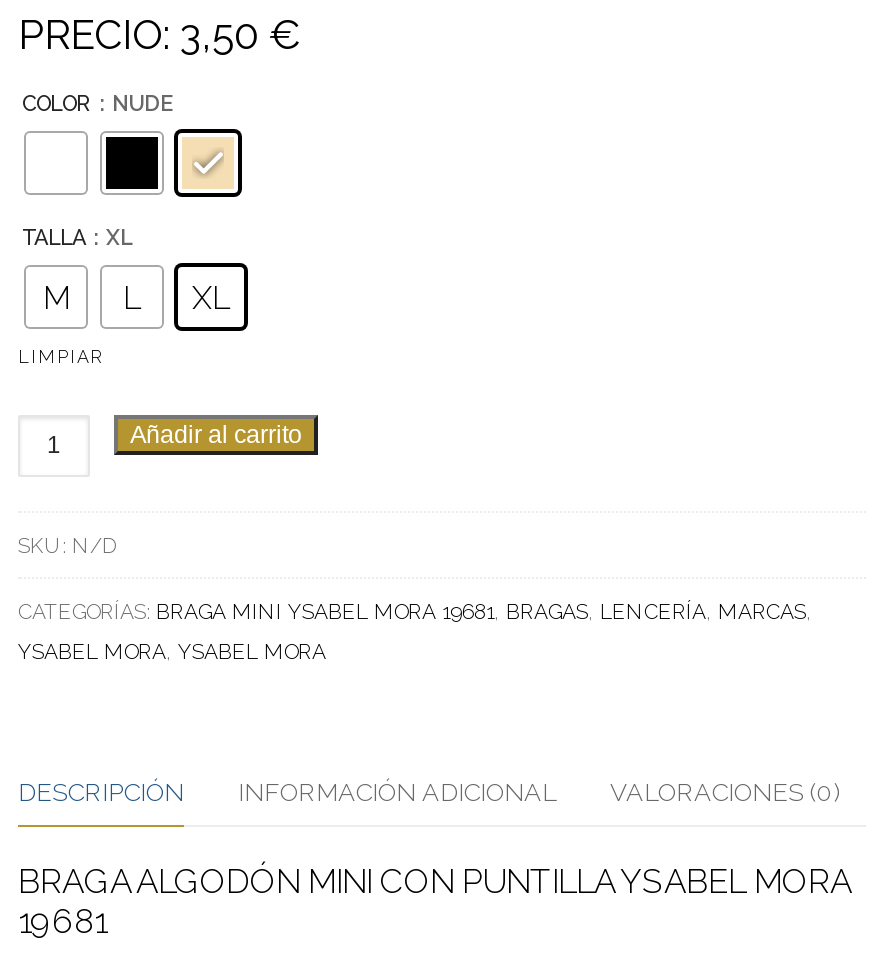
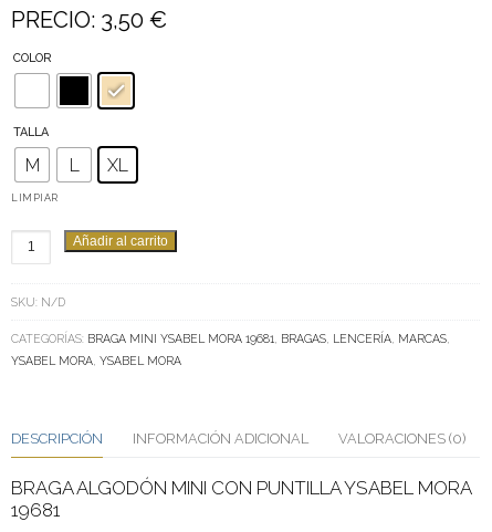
- COLOR : NUDE
+ COLOR

- TALLA : XL
+ TALLA
